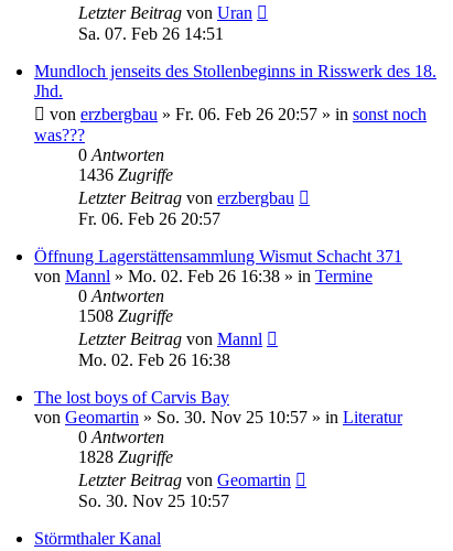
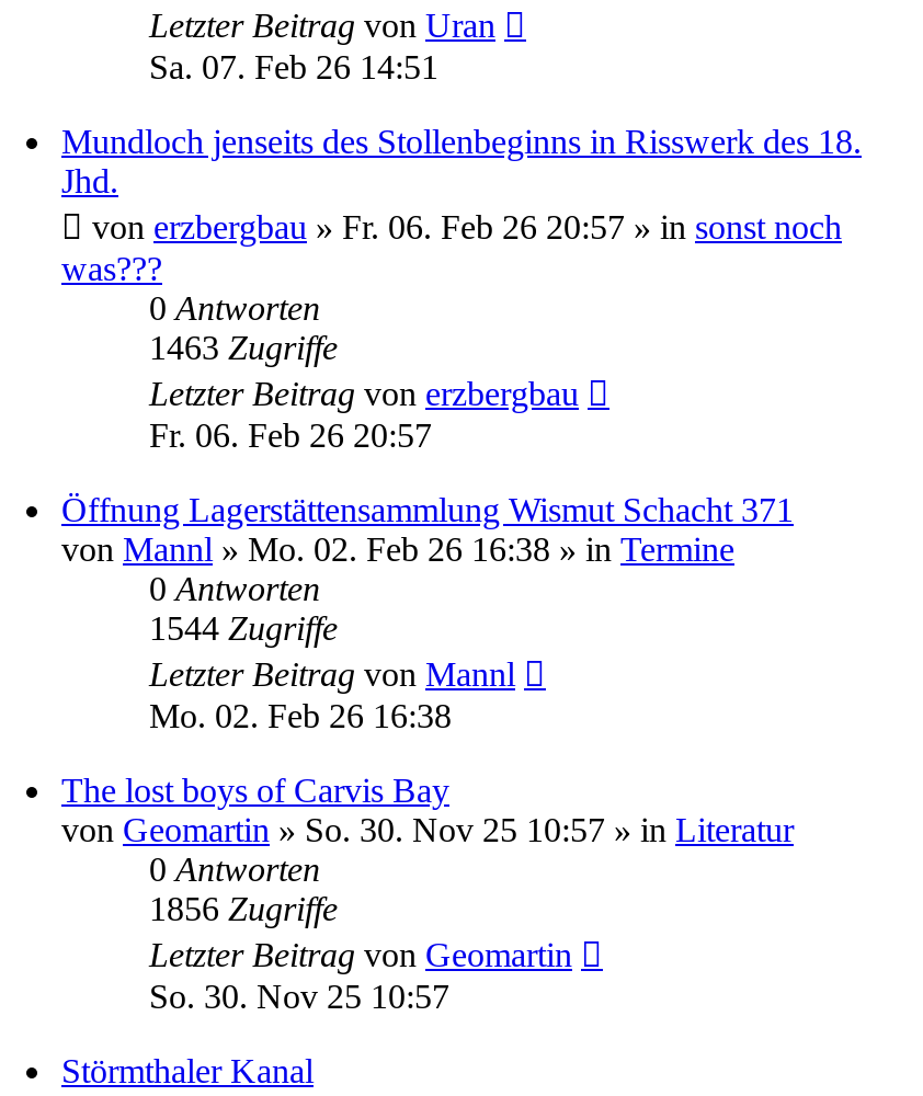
- 1436 Zugriffe
+ 1463 Zugriffe

- 1508 Zugriffe
+ 1544 Zugriffe

- 1828 Zugriffe
+ 1856 Zugriffe
